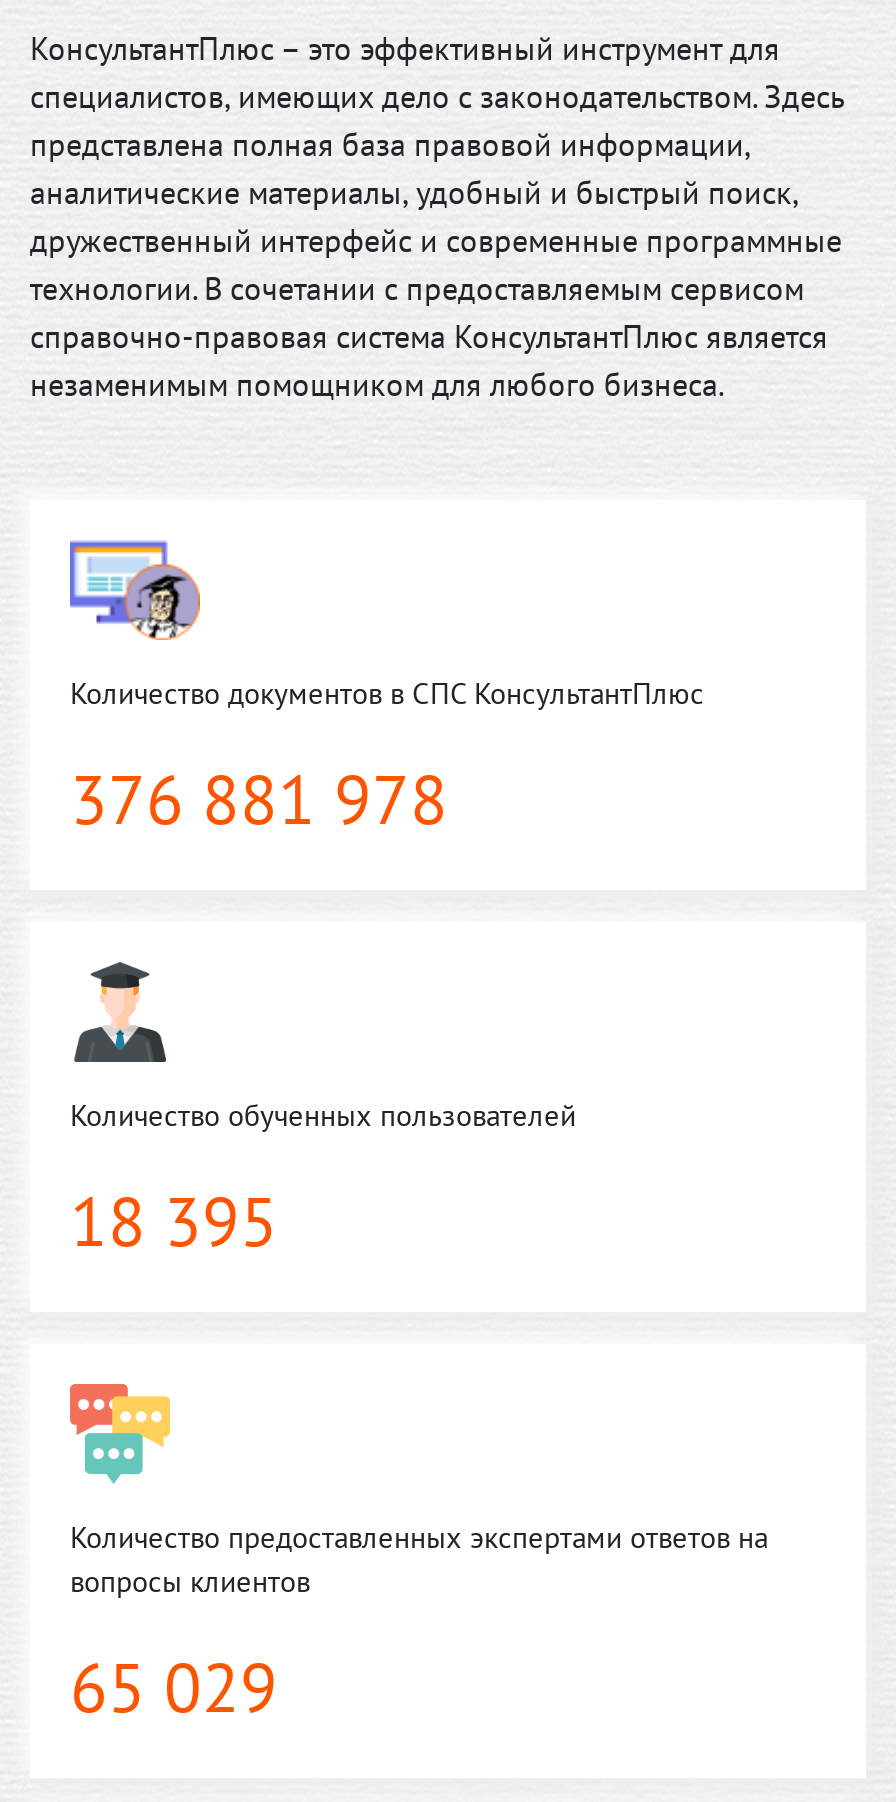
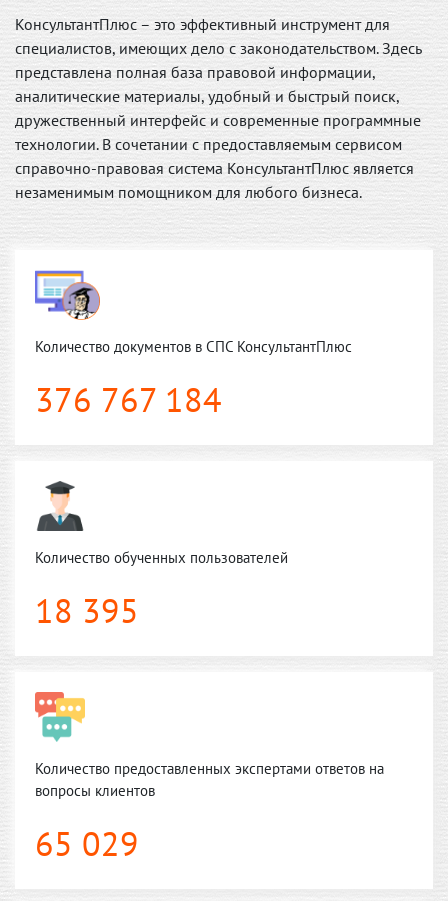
- 376 881 978
+ 376 767 184
